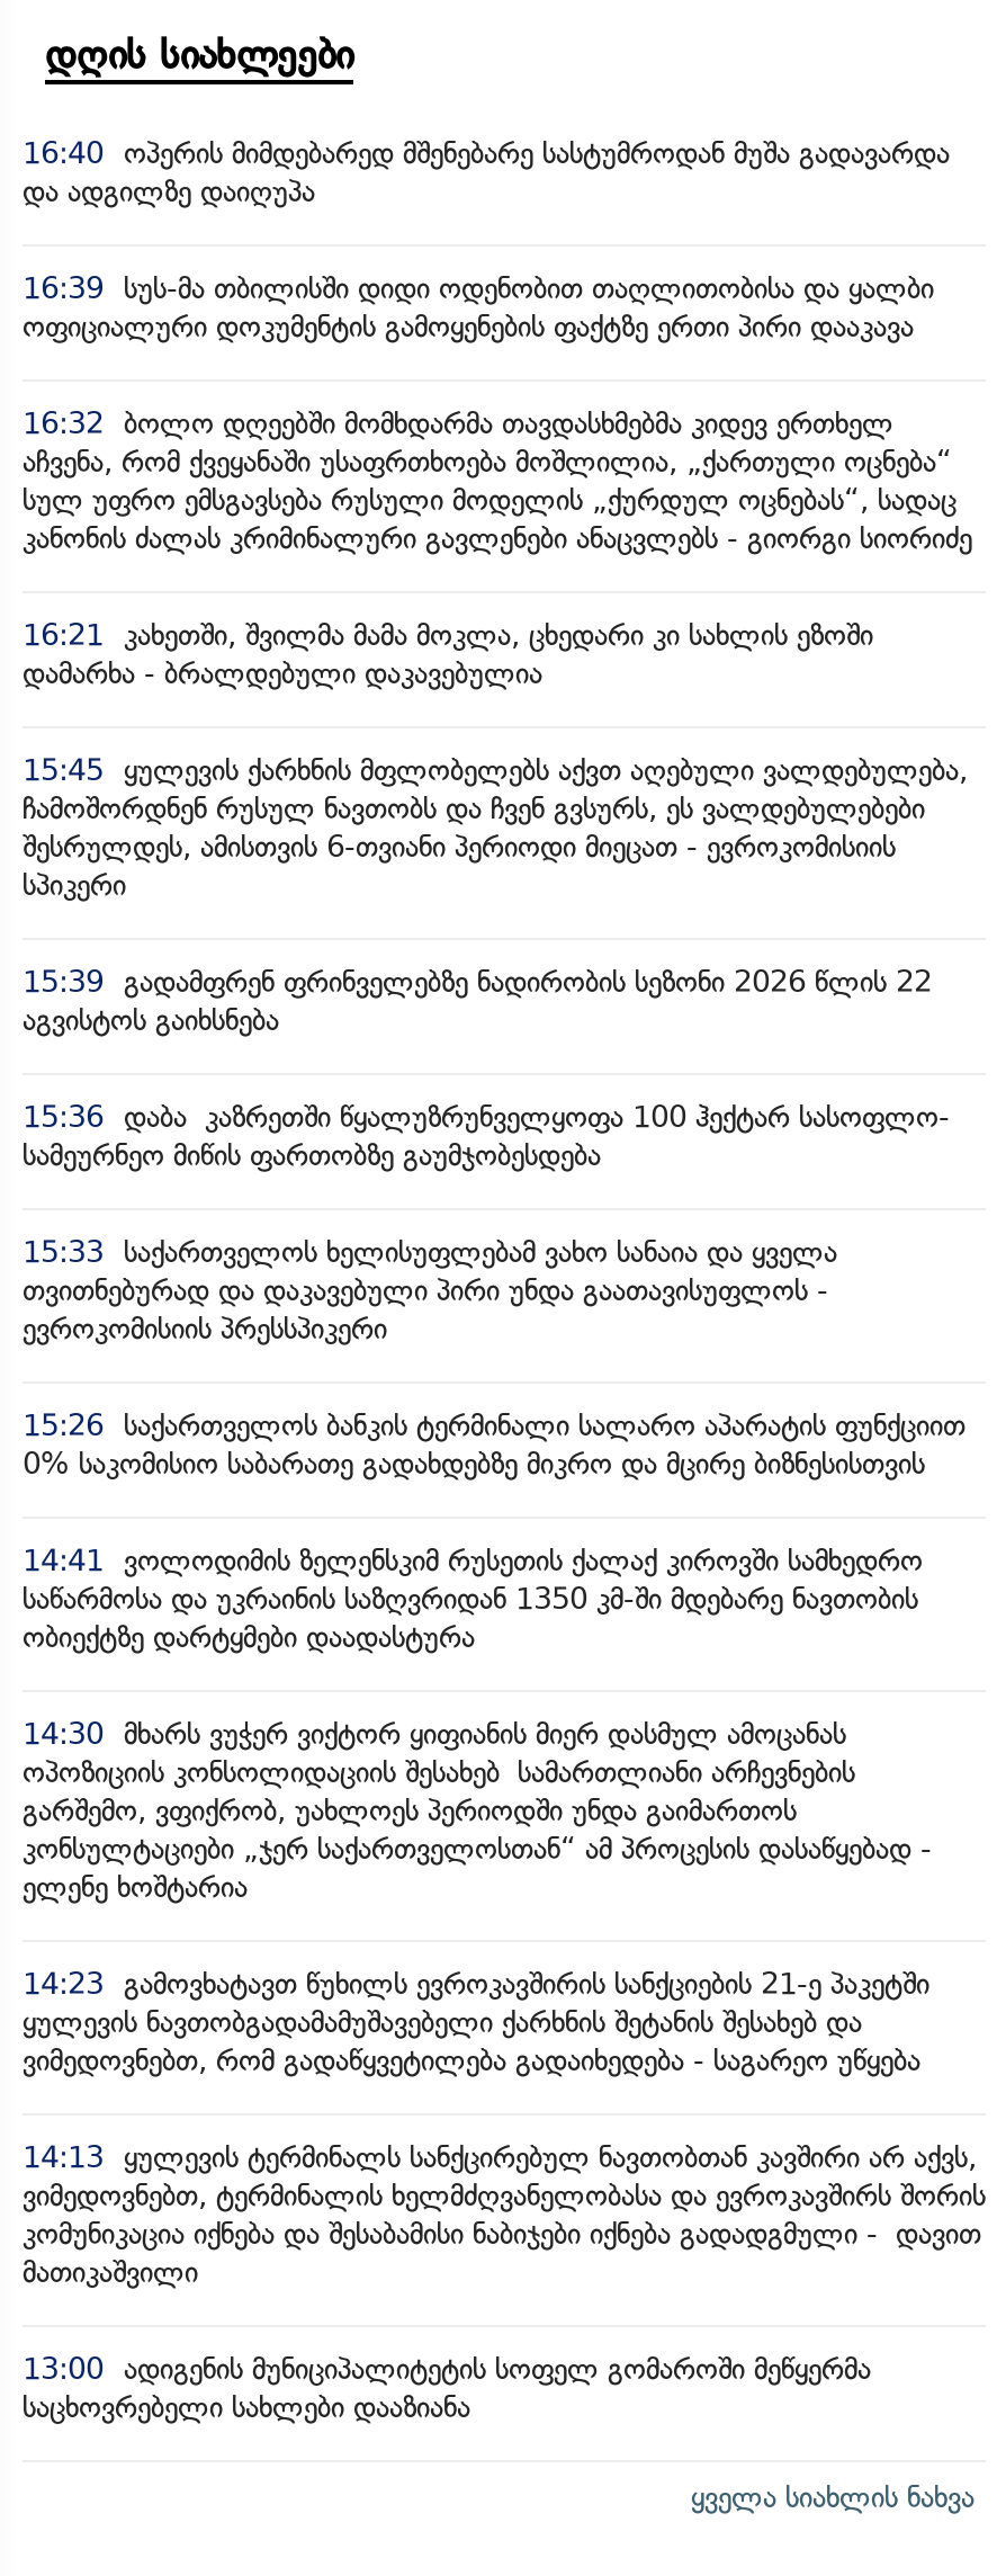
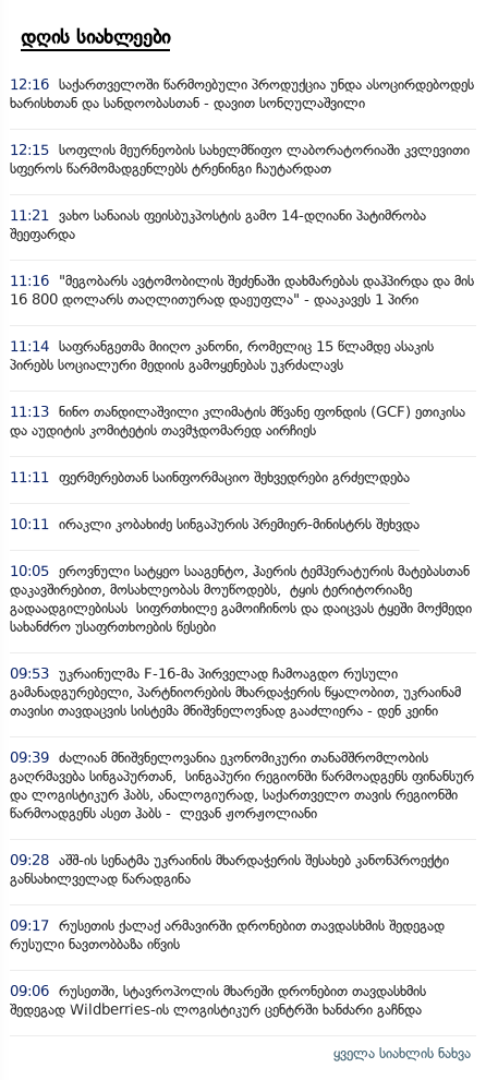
- 16:40 ოპერის მიმდებარედ მშენებარე სასტუმროდან მუშა გადავარდა
- და ადგილზე დაიღუპა
+ 12:16 საქართველოში წარმოებული პროდუქცია უნდა ასოცირდებოდეს
+ ხარისხთან და სანდოობასთან - დავით სონღულაშვილი

- 16:39 სუს-მა თბილისში დიდი ოდენობით თაღლითობისა და ყალბი
- ოფიციალური დოკუმენტის გამოყენების ფაქტზე ერთი პირი დააკავა
+ 12:15 სოფლის მეურნეობის სახელმწიფო ლაბორატორიაში კვლევითი
+ სფეროს წარმომადგენლებს ტრენინგი ჩაუტარდათ

- 16:32 ბოლო დღეებში მომხდარმა თავდასხმებმა კიდევ ერთხელ
- აჩვენა, რომ ქვეყანაში უსაფრთხოება მოშლილია, „ქართული ოცნება“
- სულ უფრო ემსგავსება რუსული მოდელის „ქურდულ ოცნებას“, სადაც
- კანონის ძალას კრიმინალური გავლენები ანაცვლებს - გიორგი სიორიძე
+ 11:21 ვახო სანაიას ფეისბუკპოსტის გამო 14-დღიანი პატიმრობა
+ შეეფარდა

- 16:21 კახეთში, შვილმა მამა მოკლა, ცხედარი კი სახლის ეზოში
- დამარხა - ბრალდებული დაკავებულია
+ 11:16 "მეგობარს ავტომობილის შეძენაში დახმარებას დაჰპირდა და მის
+ 16 800 დოლარს თაღლითურად დაეუფლა" - დააკავეს 1 პირი

- 15:45 ყულევის ქარხნის მფლობელებს აქვთ აღებული ვალდებულება,
- ჩამოშორდნენ რუსულ ნავთობს და ჩვენ გვსურს, ეს ვალდებულებები
- შესრულდეს, ამისთვის 6-თვიანი პერიოდი მიეცათ - ევროკომისიის
- სპიკერი
+ 11:14 საფრანგეთმა მიიღო კანონი, რომელიც 15 წლამდე ასაკის
+ პირებს სოციალური მედიის გამოყენებას უკრძალავს

- 15:39 გადამფრენ ფრინველებზე ნადირობის სეზონი 2026 წლის 22
- აგვისტოს გაიხსნება
+ 11:13 ნინო თანდილაშვილი კლიმატის მწვანე ფონდის (GCF) ეთიკისა
+ და აუდიტის კომიტეტის თავმჯდომარედ აირჩიეს

- 15:36 დაბა კაზრეთში წყალუზრუნველყოფა 100 ჰექტარ სასოფლო-
- სამეურნეო მიწის ფართობზე გაუმჯობესდება
+ 11:11 ფერმერებთან საინფორმაციო შეხვედრები გრძელდება

- 15:33 საქართველოს ხელისუფლებამ ვახო სანაია და ყველა
- თვითნებურად და დაკავებული პირი უნდა გაათავისუფლოს -
- ევროკომისიის პრესსპიკერი
+ 10:11 ირაკლი კობახიძე სინგაპურის პრემიერ-მინისტრს შეხვდა

- 15:26 საქართველოს ბანკის ტერმინალი სალარო აპარატის ფუნქციით
- 0% საკომისიო საბარათე გადახდებზე მიკრო და მცირე ბიზნესისთვის
+ 10:05 ეროვნული სატყეო სააგენტო, ჰაერის ტემპერატურის მატებასთან
+ დაკავშირებით, მოსახლეობას მოუწოდებს, ტყის ტერიტორიაზე
+ გადაადგილებისას სიფრთხილე გამოიჩინოს და დაიცვას ტყეში მოქმედი
+ სახანძრო უსაფრთხოების წესები

- 14:41 ვოლოდიმის ზელენსკიმ რუსეთის ქალაქ კიროვში სამხედრო
- საწარმოსა და უკრაინის საზღვრიდან 1350 კმ-ში მდებარე ნავთობის
- ობიექტზე დარტყმები დაადასტურა
+ 09:53 უკრაინულმა F-16-მა პირველად ჩამოაგდო რუსული
+ გამანადგურებელი, პარტნიორების მხარდაჭერის წყალობით, უკრაინამ
+ თავისი თავდაცვის სისტემა მნიშვნელოვნად გააძლიერა - დენ კეინი

- 14:30 მხარს ვუჭერ ვიქტორ ყიფიანის მიერ დასმულ ამოცანას
- ოპოზიციის კონსოლიდაციის შესახებ სამართლიანი არჩევნების
- გარშემო, ვფიქრობ, უახლოეს პერიოდში უნდა გაიმართოს
- კონსულტაციები „ჯერ საქართველოსთან“ ამ პროცესის დასაწყებად -
- ელენე ხოშტარია
+ 09:39 ძალიან მნიშვნელოვანია ეკონომიკური თანამშრომლობის
+ გაღრმავება სინგაპურთან, სინგაპური რეგიონში წარმოადგენს ფინანსურ
+ და ლოგისტიკურ ჰაბს, ანალოგიურად, საქართველო თავის რეგიონში
+ წარმოადგენს ასეთ ჰაბს - ლევან ჟორჟოლიანი

- 14:23 გამოვხატავთ წუხილს ევროკავშირის სანქციების 21-ე პაკეტში
- ყულევის ნავთობგადამამუშავებელი ქარხნის შეტანის შესახებ და
- ვიმედოვნებთ, რომ გადაწყვეტილება გადაიხედება - საგარეო უწყება
+ 09:28 აშშ-ის სენატმა უკრაინის მხარდაჭერის შესახებ კანონპროექტი
+ განსახილველად წარადგინა

- 14:13 ყულევის ტერმინალს სანქცირებულ ნავთობთან კავშირი არ აქვს,
- ვიმედოვნებთ, ტერმინალის ხელმძღვანელობასა და ევროკავშირს შორის
- კომუნიკაცია იქნება და შესაბამისი ნაბიჯები იქნება გადადგმული - დავით
- მათიკაშვილი
+ 09:17 რუსეთის ქალაქ არმავირში დრონებით თავდასხმის შედეგად
+ რუსული ნავთობბაზა იწვის

- 13:00 ადიგენის მუნიციპალიტეტის სოფელ გომაროში მეწყერმა
- საცხოვრებელი სახლები დააზიანა
+ 09:06 რუსეთში, სტავროპოლის მხარეში დრონებით თავდასხმის
+ შედეგად Wildberries-ის ლოგისტიკურ ცენტრში ხანძარი გაჩნდა
